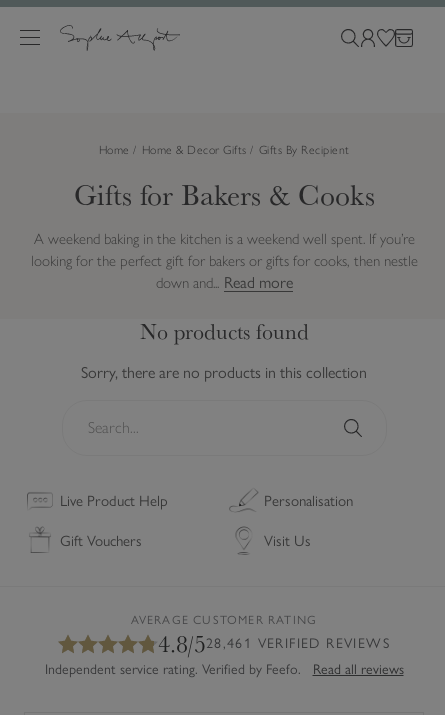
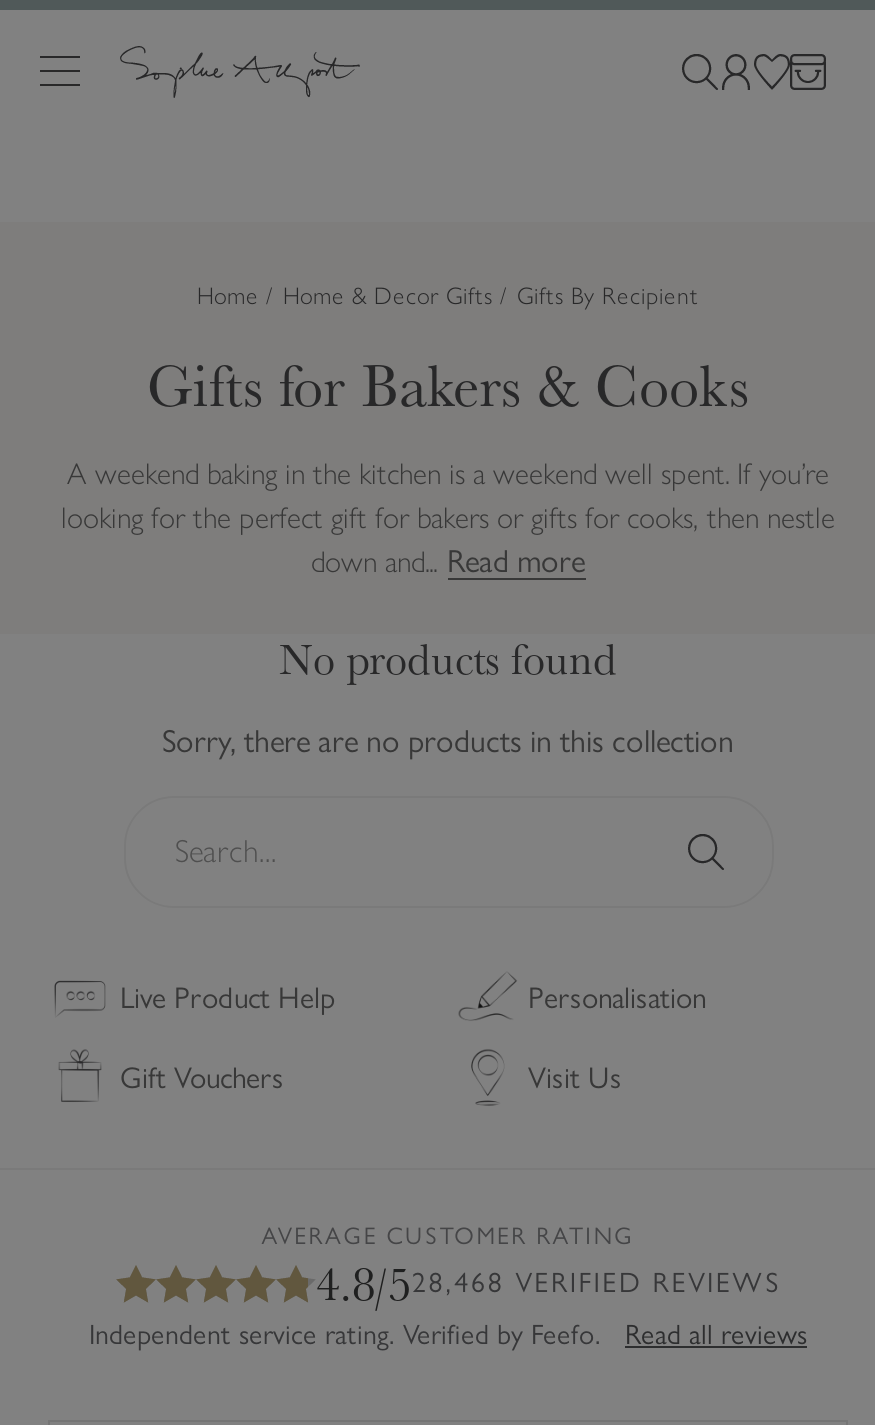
- 4.8/528,461 VERIFIED REVIEWS
+ 4.8/528,468 VERIFIED REVIEWS
